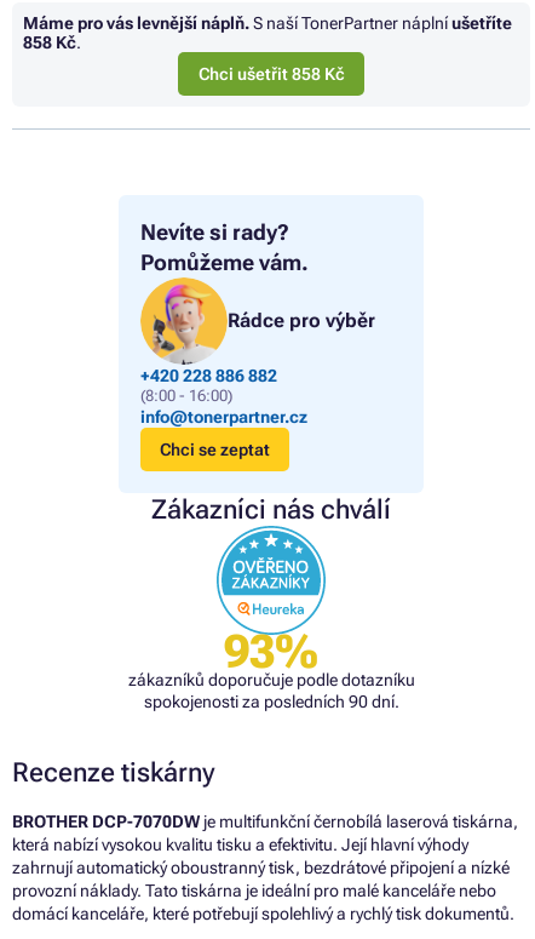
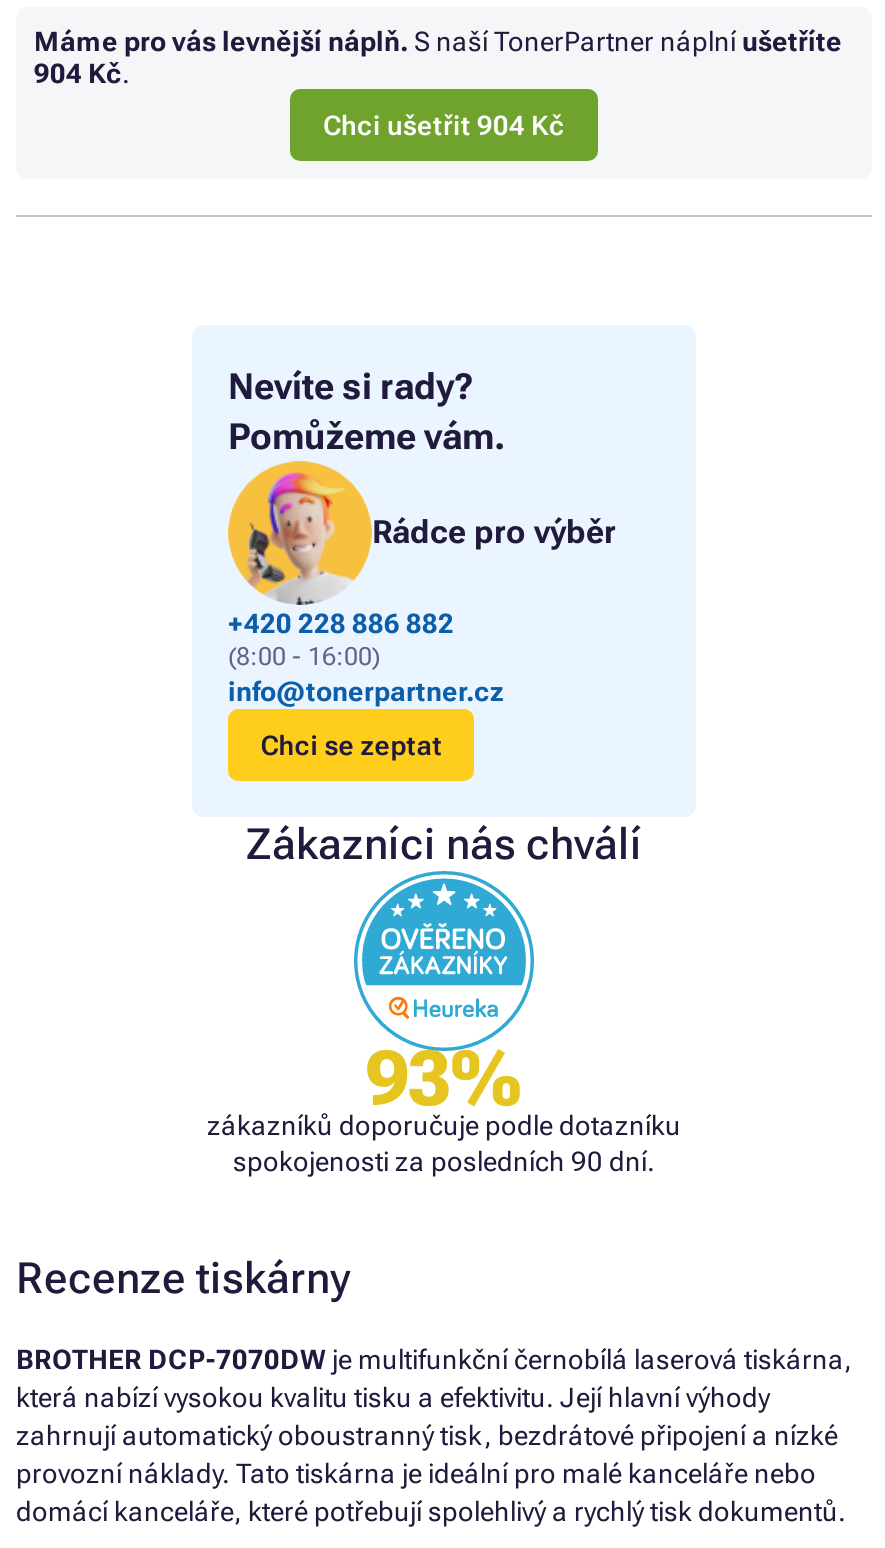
- 858 Kč.
+ 904 Kč.

- Chci ušetřit 858 Kč
+ Chci ušetřit 904 Kč
